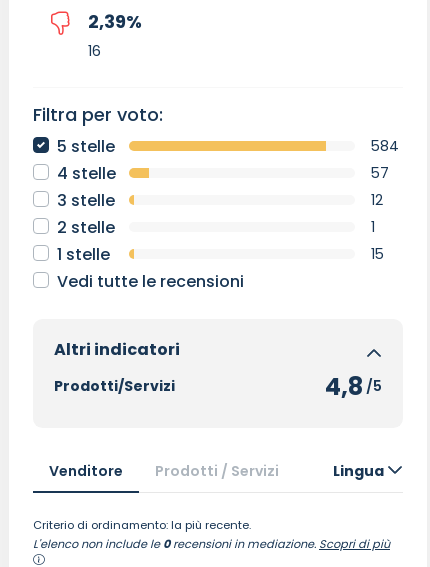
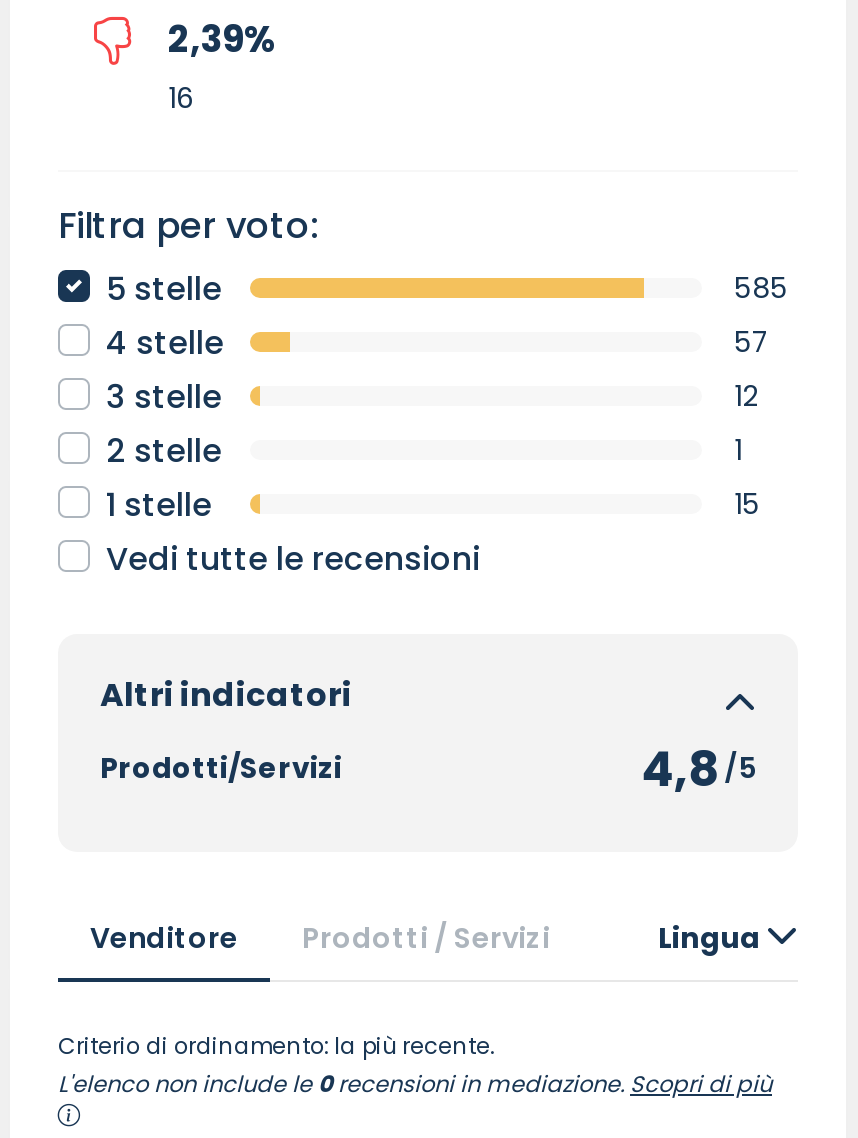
- 584
+ 585
